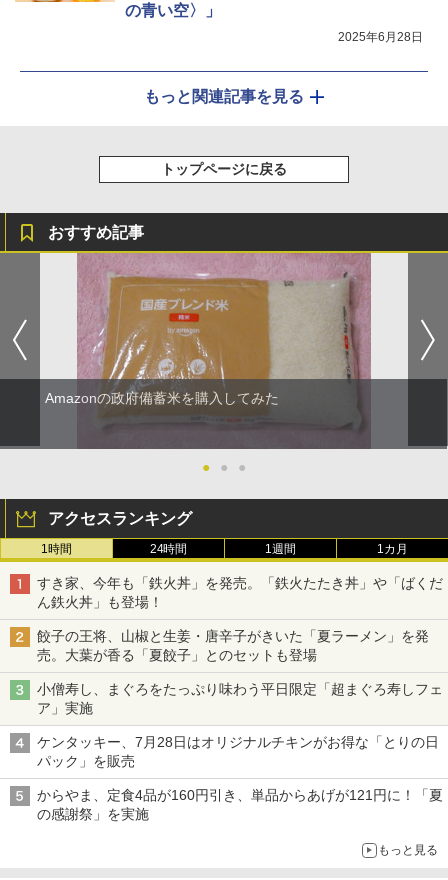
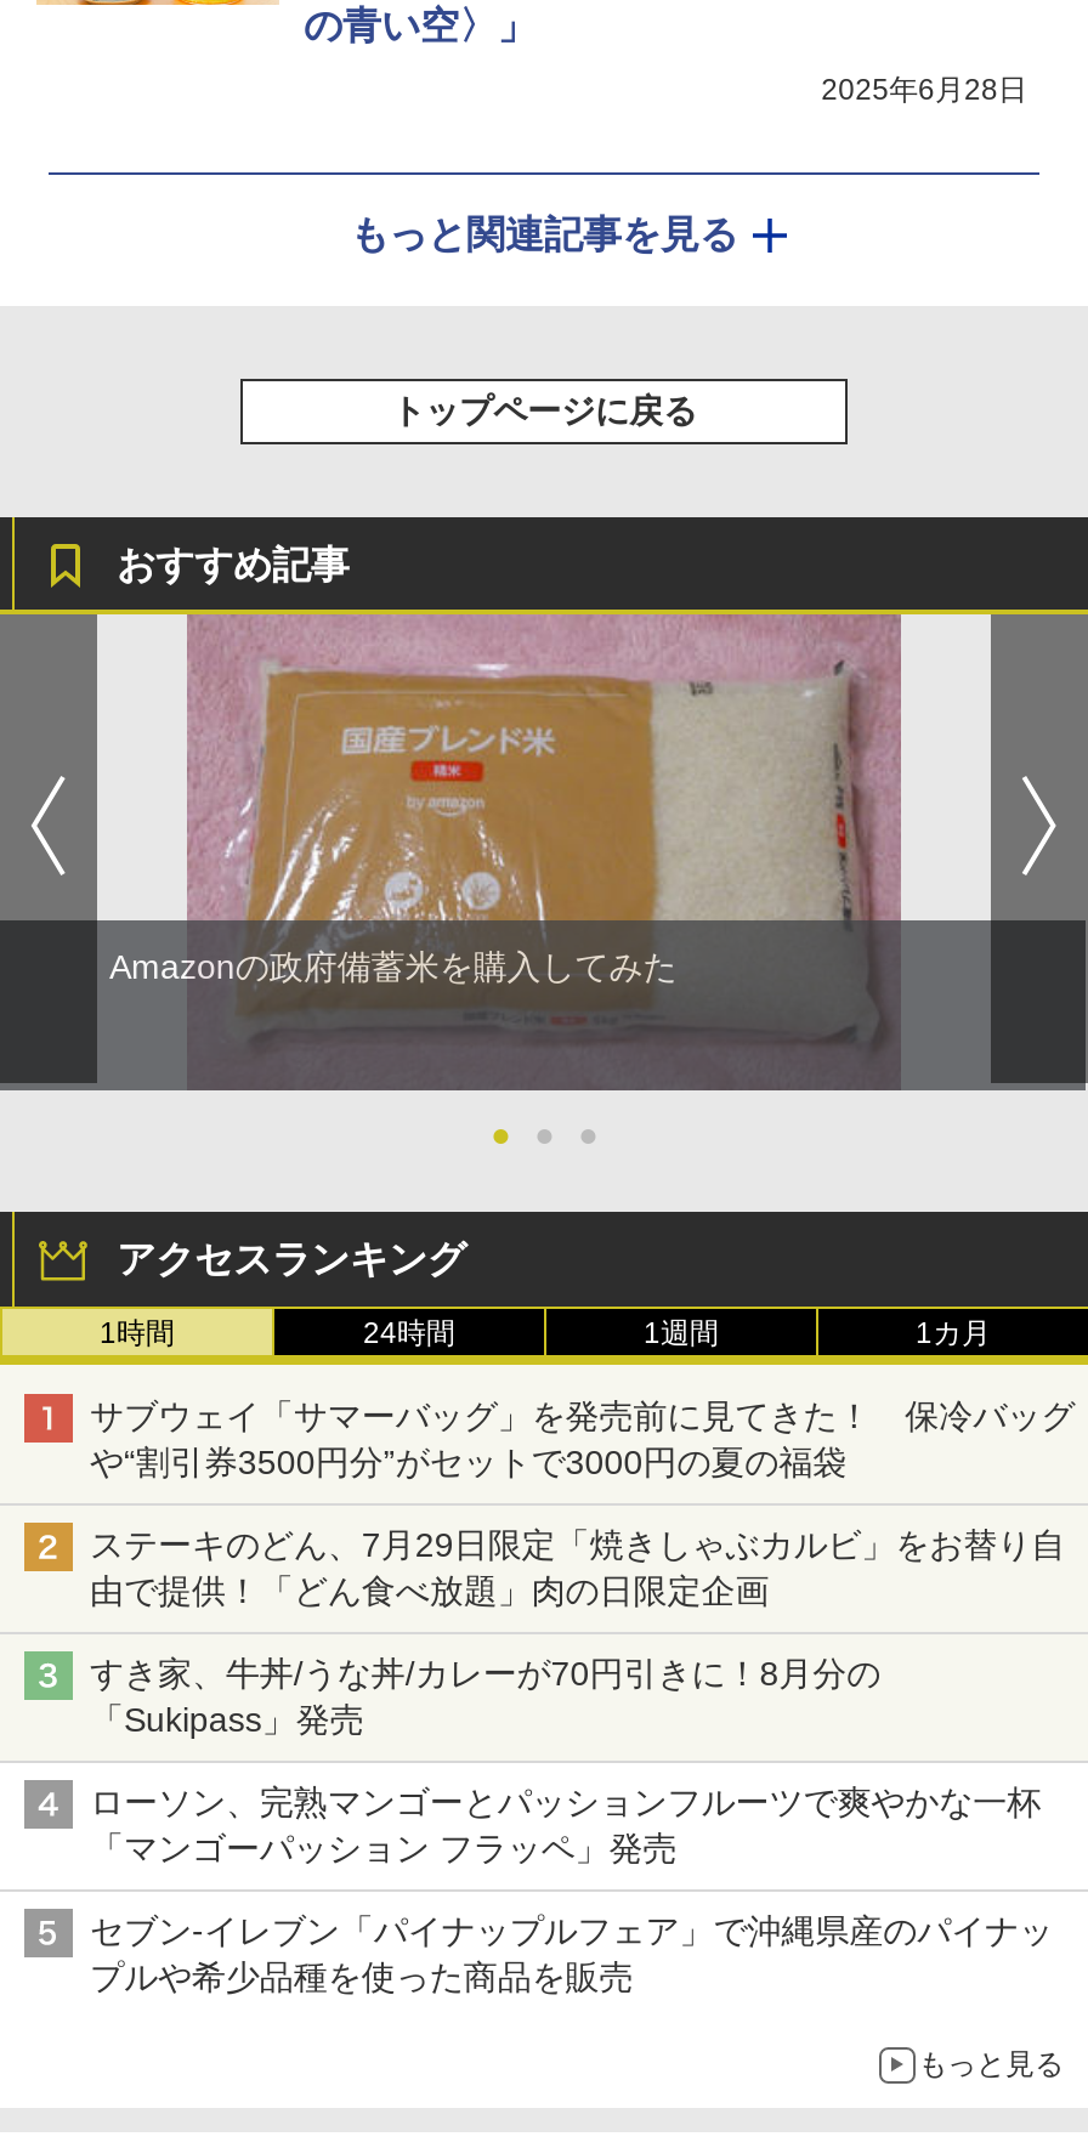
- すき家、今年も「鉄火丼」を発売。「鉄火たたき丼」や「ばくだ
- ん鉄火丼」も登場！
+ サブウェイ「サマーバッグ」を発売前に見てきた！ 保冷バッグ
+ や“割引券3500円分”がセットで3000円の夏の福袋

- 餃子の王将、山椒と生姜・唐辛子がきいた「夏ラーメン」を発
- 売。大葉が香る「夏餃子」とのセットも登場
+ ステーキのどん、7月29日限定「焼きしゃぶカルビ」をお替り自
+ 由で提供！「どん食べ放題」肉の日限定企画

- 小僧寿し、まぐろをたっぷり味わう平日限定「超まぐろ寿しフェ
- ア」実施
+ すき家、牛丼/うな丼/カレーが70円引きに！8月分の
+ 「Sukipass」発売

- ケンタッキー、7月28日はオリジナルチキンがお得な「とりの日
- パック」を販売
+ ローソン、完熟マンゴーとパッションフルーツで爽やかな一杯
+ 「マンゴーパッション フラッペ」発売

- からやま、定食4品が160円引き、単品からあげが121円に！「夏
- の感謝祭」を実施
+ セブン-イレブン「パイナップルフェア」で沖縄県産のパイナッ
+ プルや希少品種を使った商品を販売
